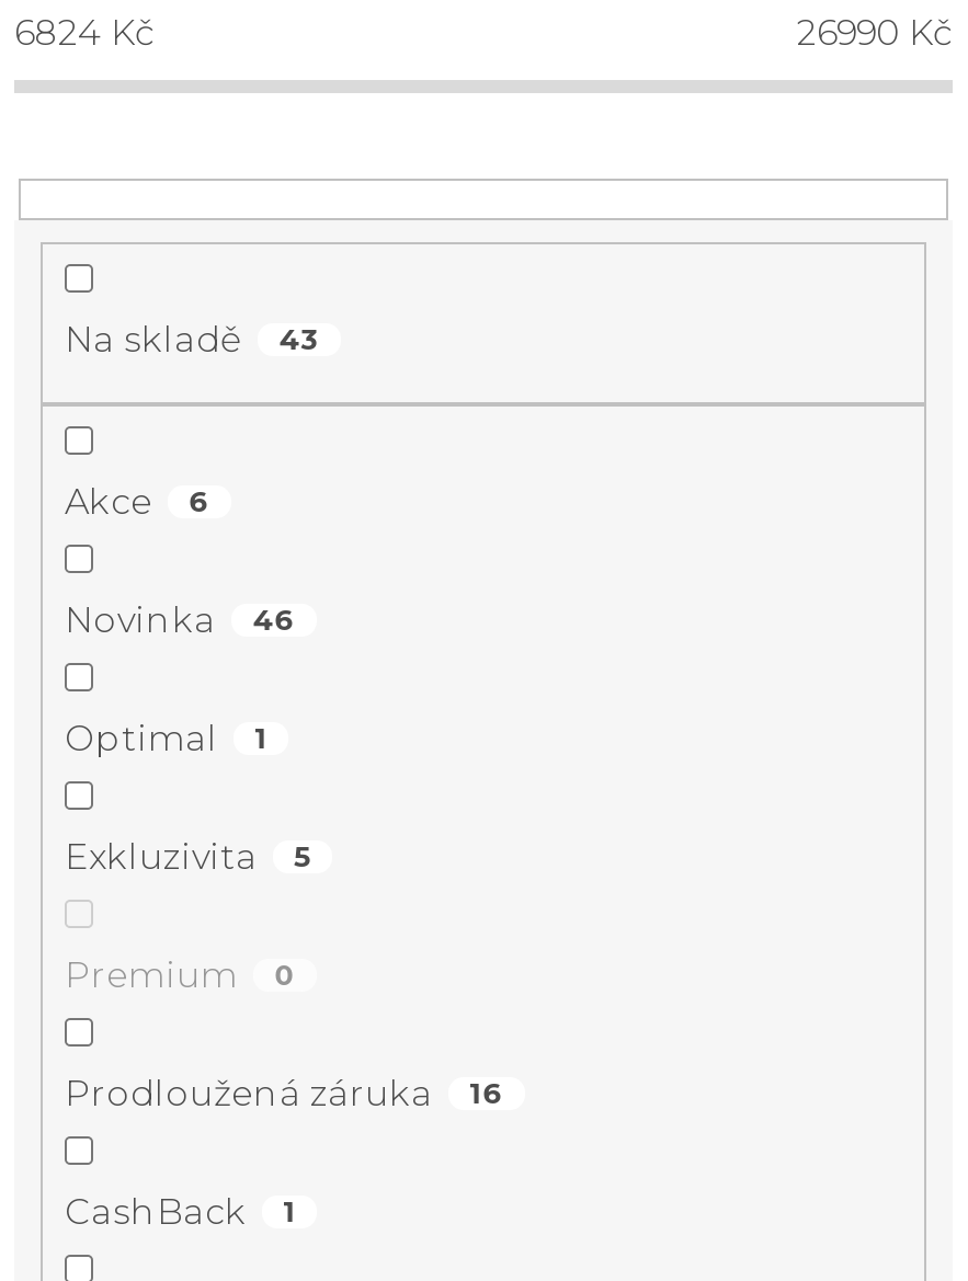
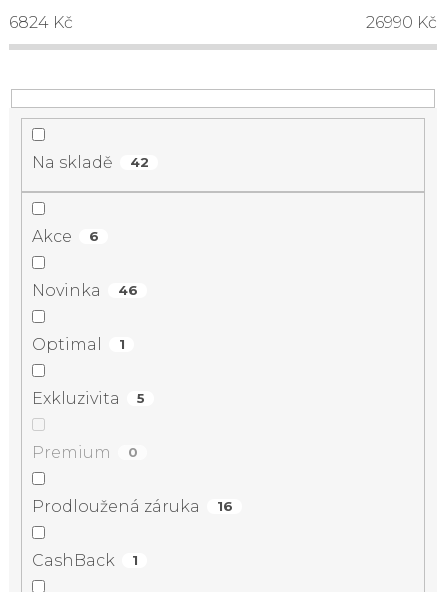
- Na skladě 43
+ Na skladě 42
